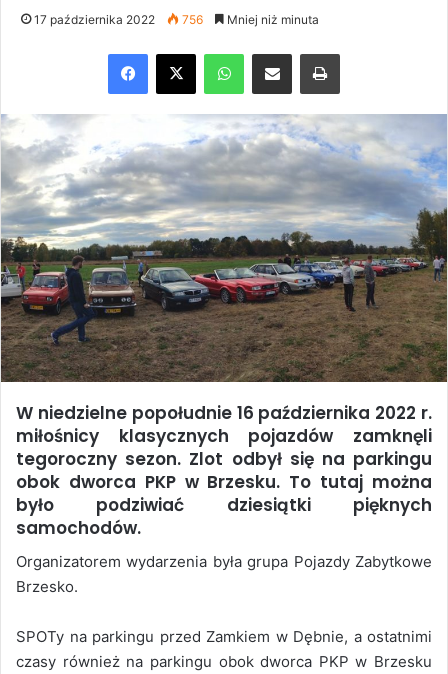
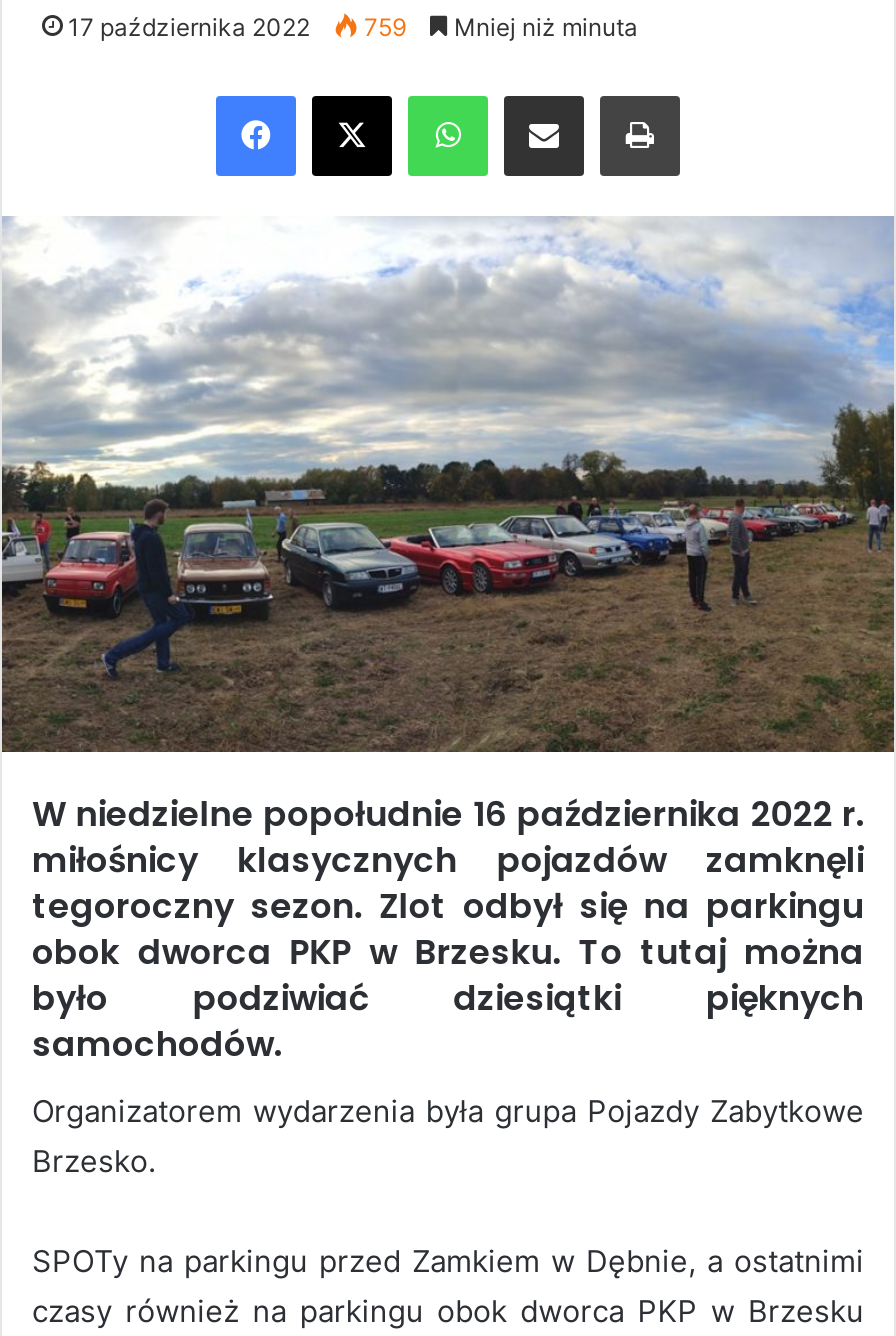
- 17 października 2022 756 Mniej niż minuta
+ 17 października 2022 759 Mniej niż minuta
